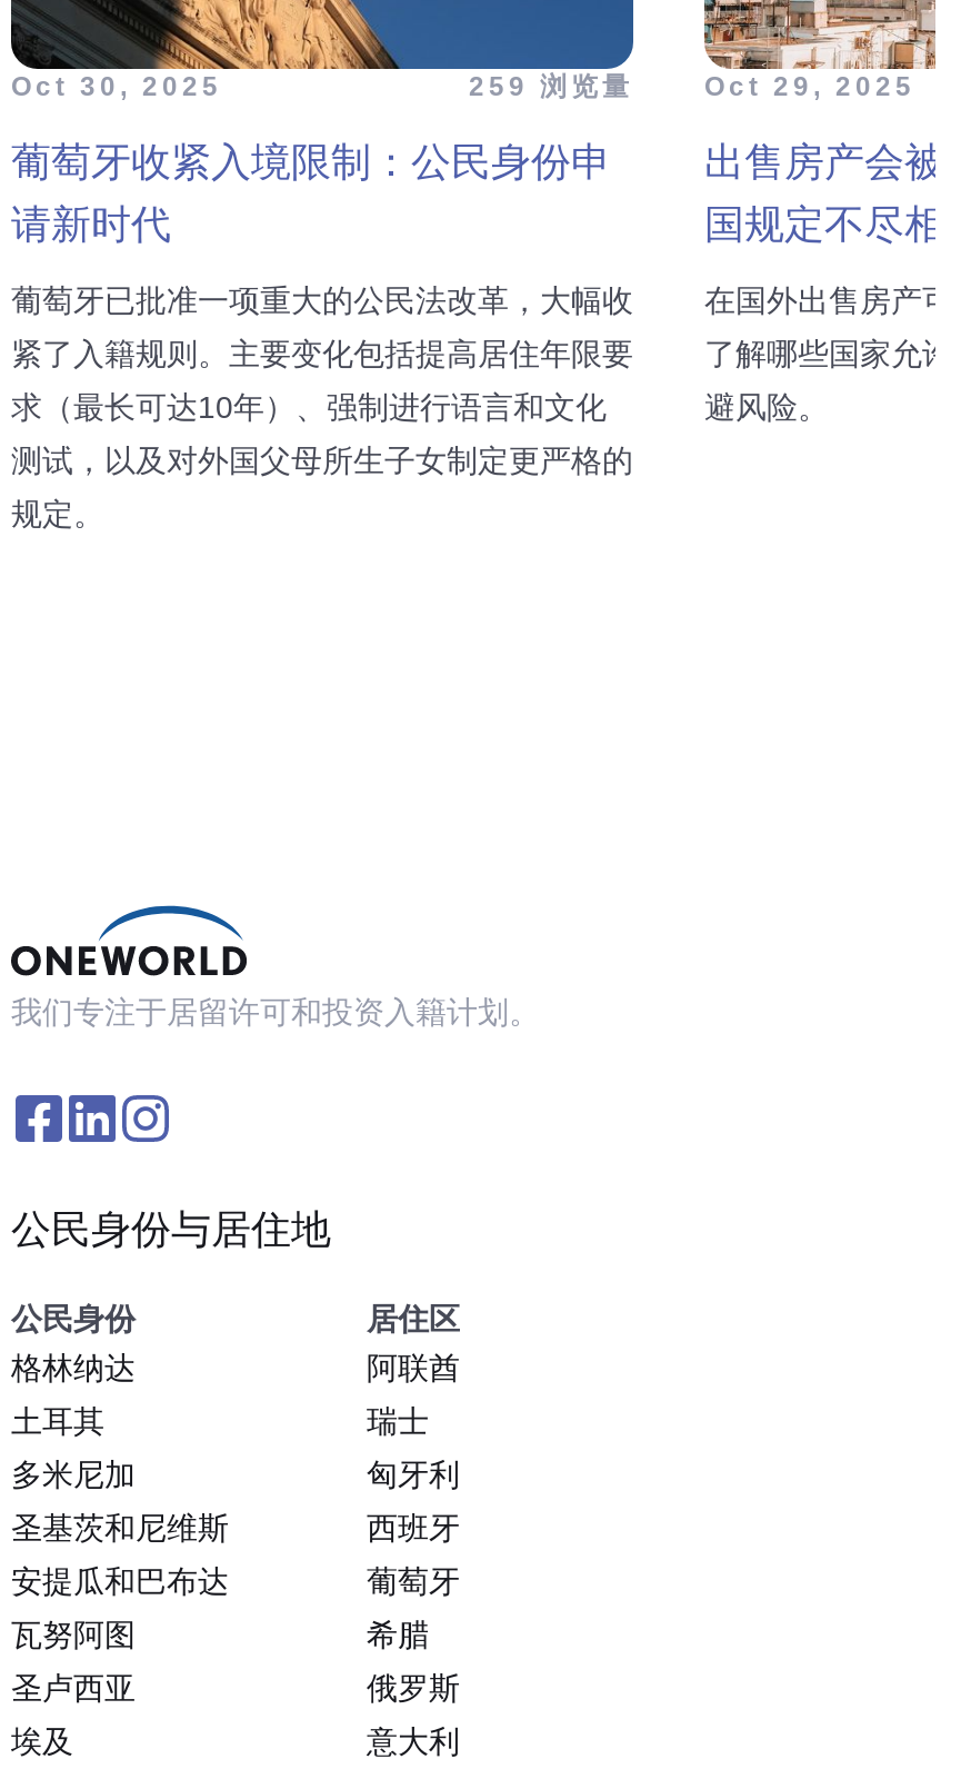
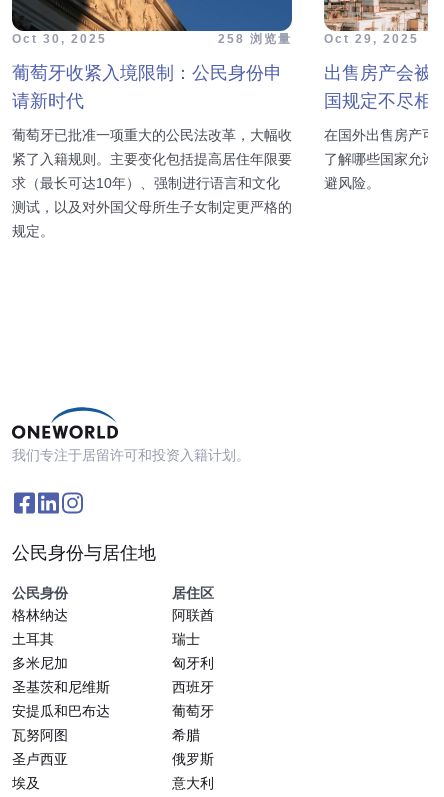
- 259 浏览量
+ 258 浏览量
